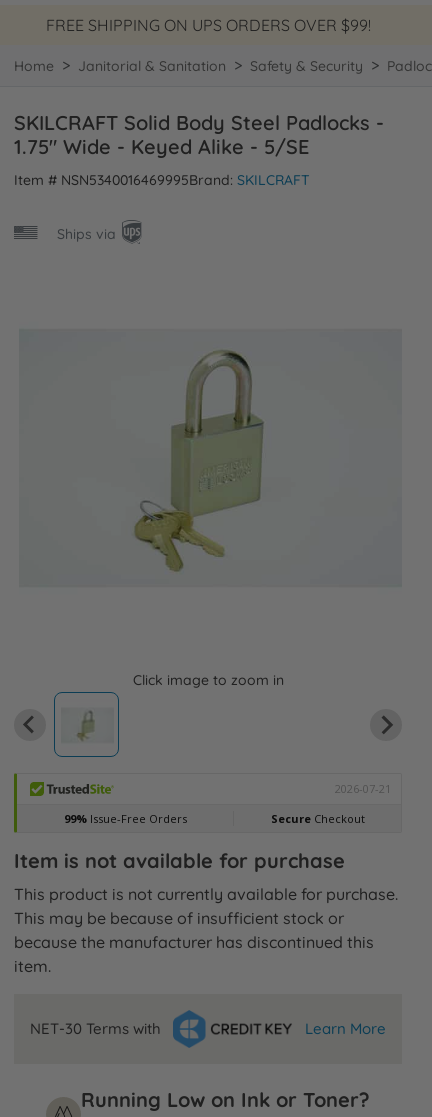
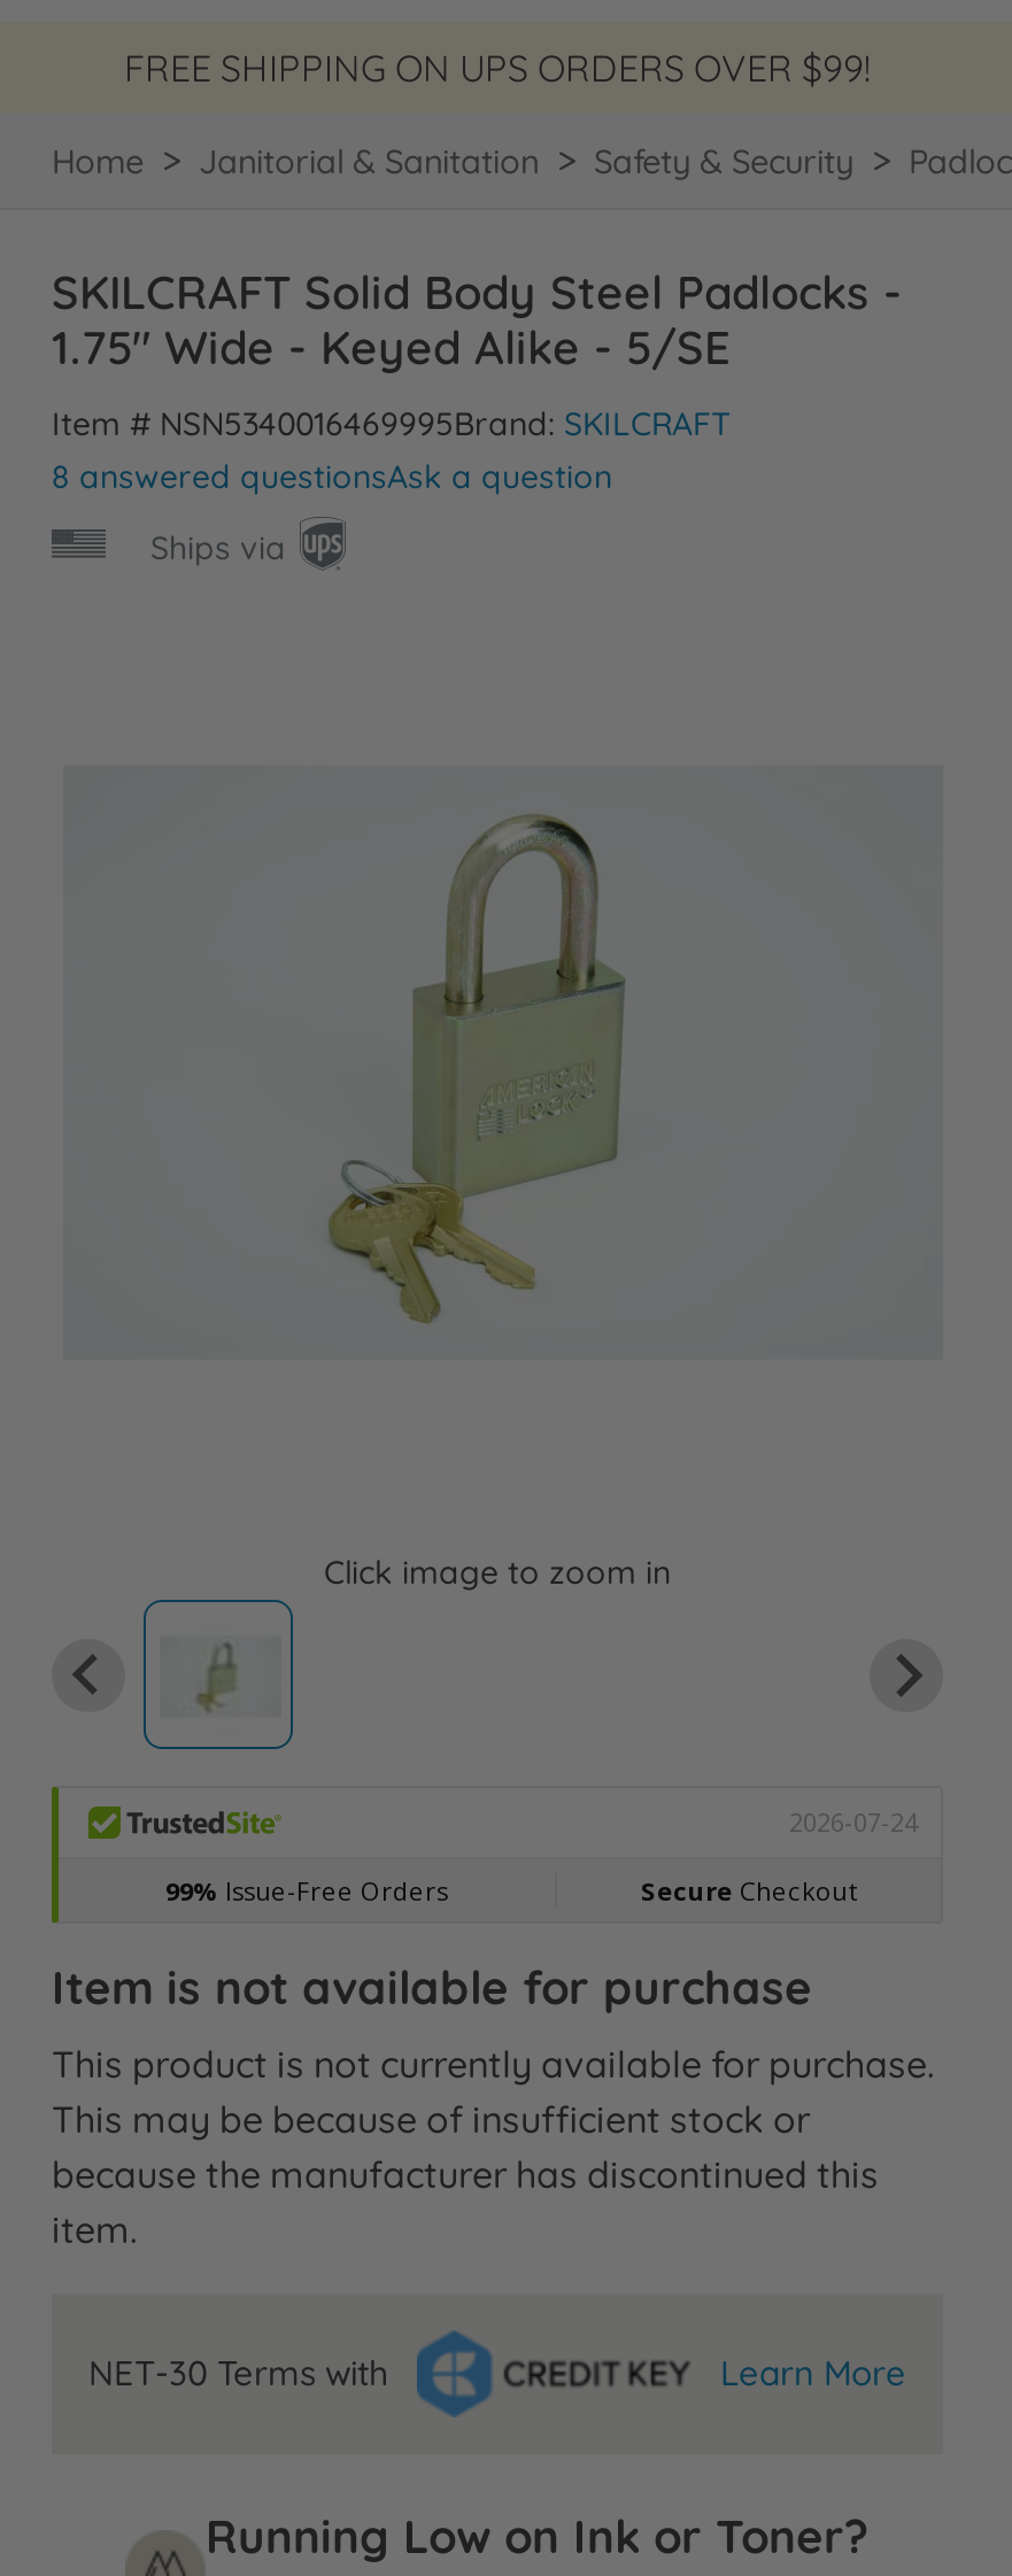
+ 8 answered questionsAsk a question
